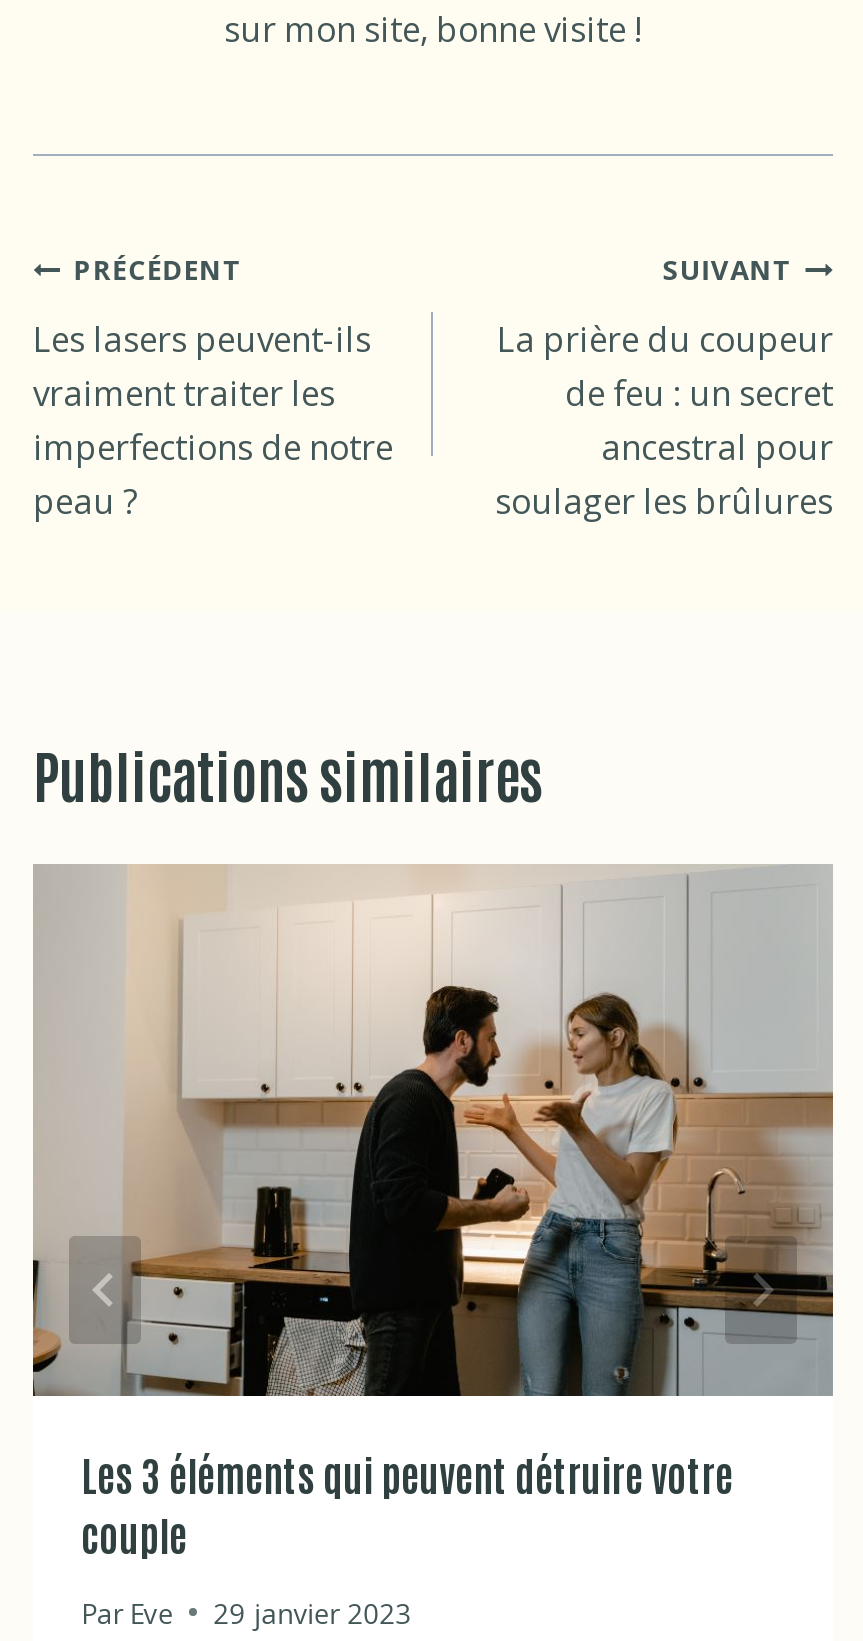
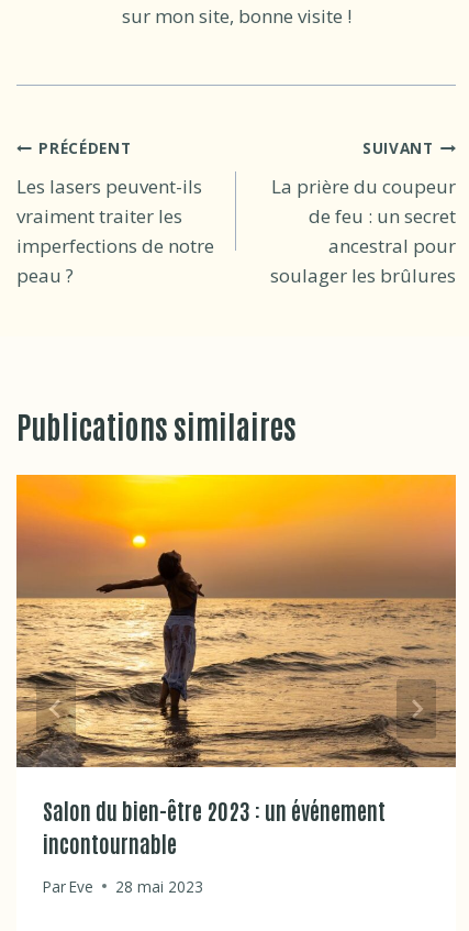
- [image]
- Les 3 éléments qui peuvent détruire votre
- couple
+ [image]
+ Salon du bien-être 2023 : un événement
+ incontournable

- Par Eve 29 janvier 2023
+ Par Eve 28 mai 2023
